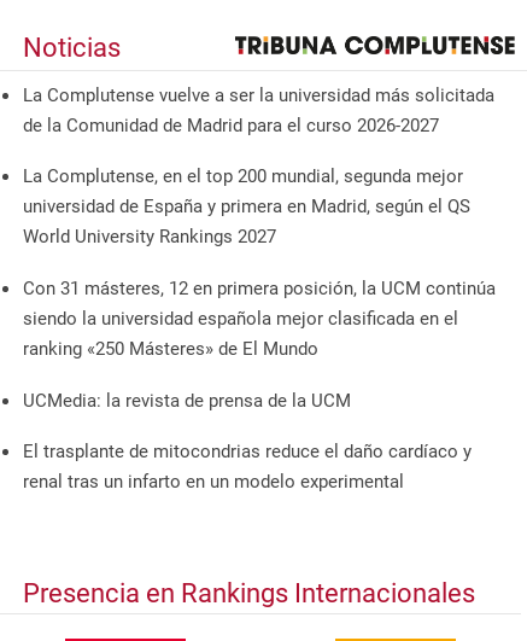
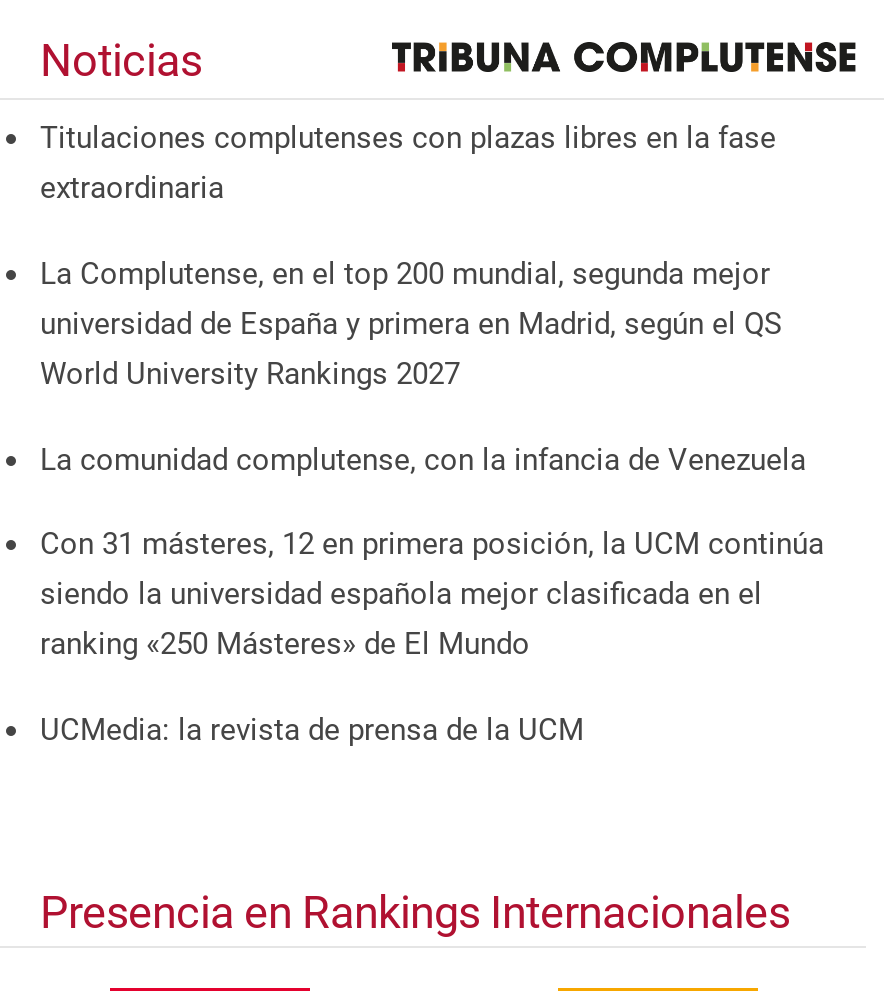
- La Complutense vuelve a ser la universidad más solicitada
- de la Comunidad de Madrid para el curso 2026-2027
+ Titulaciones complutenses con plazas libres en la fase
+ extraordinaria

+ La comunidad complutense, con la infancia de Venezuela

moved down: Con 31 másteres, 12 en primera posición, la UCM continúa | siendo la universidad española mejor clasificada en el | ranking «250 Másteres» de El Mundo | UCMedia: la revista de prensa de la UCM

- El trasplante de mitocondrias reduce el daño cardíaco y
- renal tras un infarto en un modelo experimental
